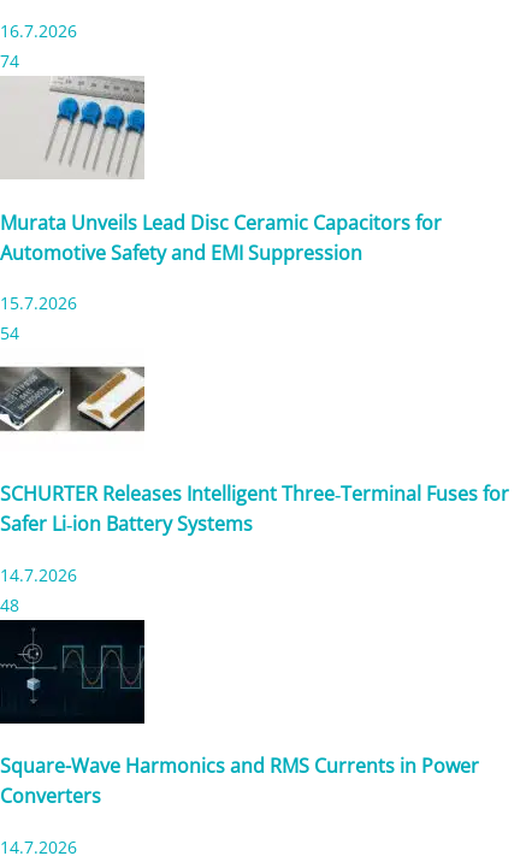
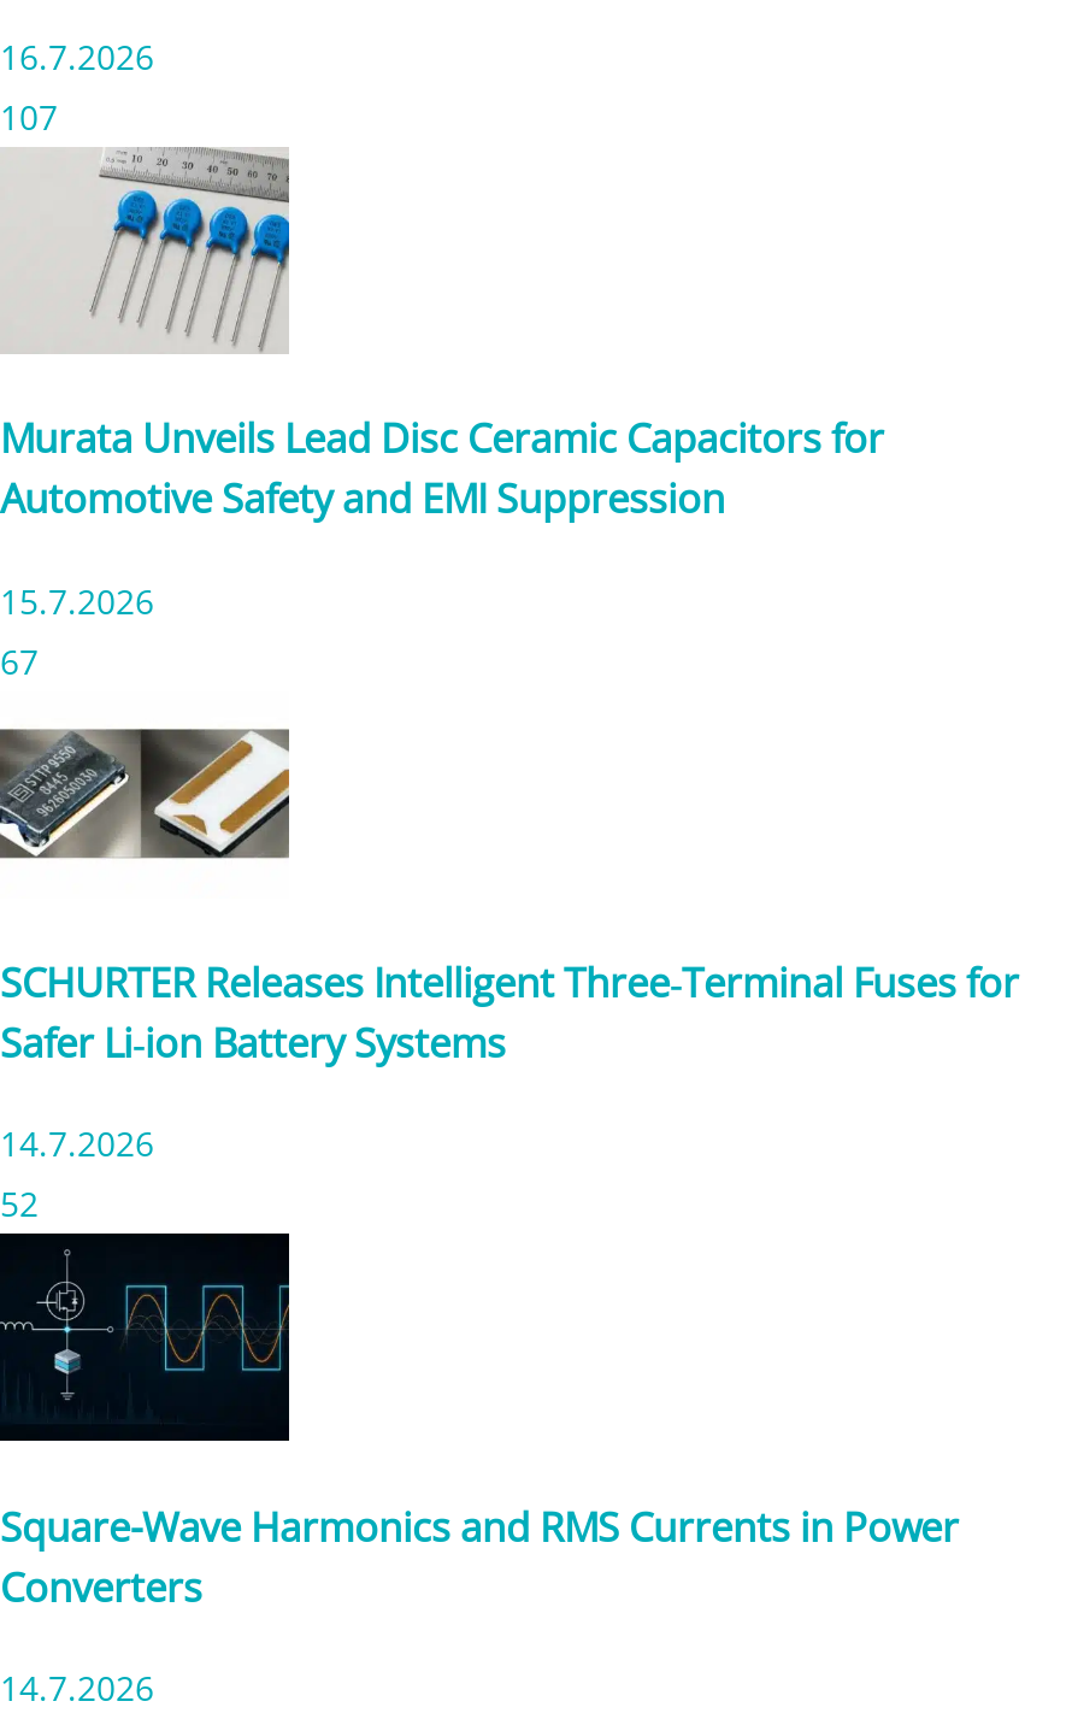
- 74
+ 107

- 54
+ 67

- 48
+ 52
